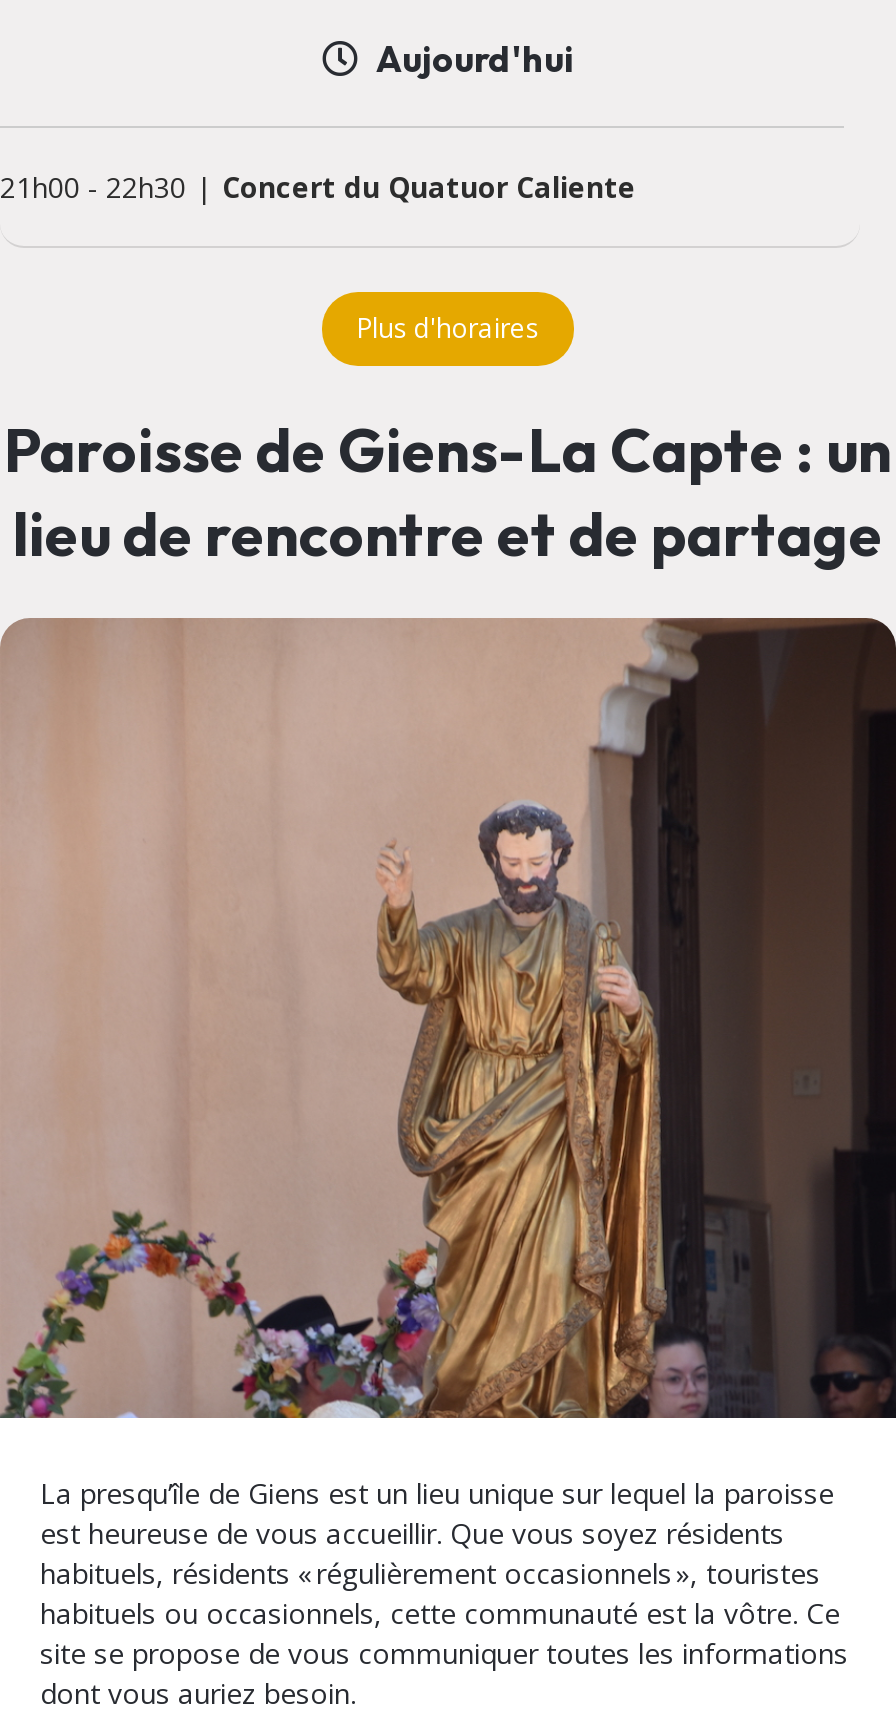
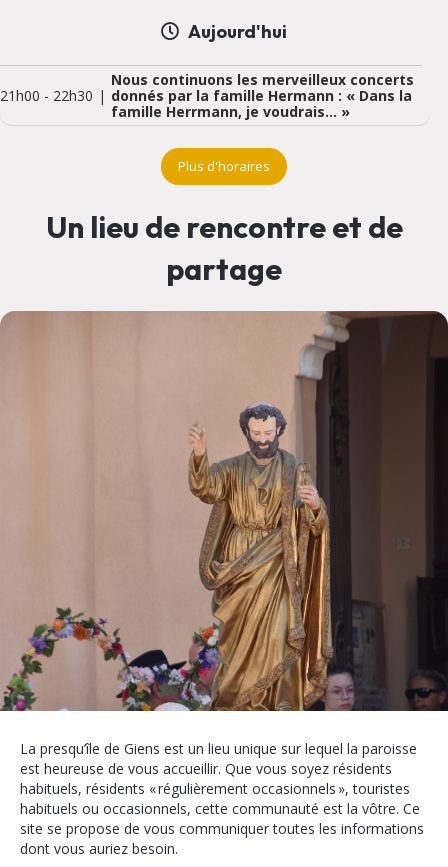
- Concert du Quatuor Caliente
+ Nous continuons les merveilleux concerts
+ donnés par la famille Hermann : « Dans la
+ famille Herrmann, je voudrais… »

- Paroisse de Giens-La Capte : un
- lieu de rencontre et de partage
+ Un lieu de rencontre et de
+ partage
